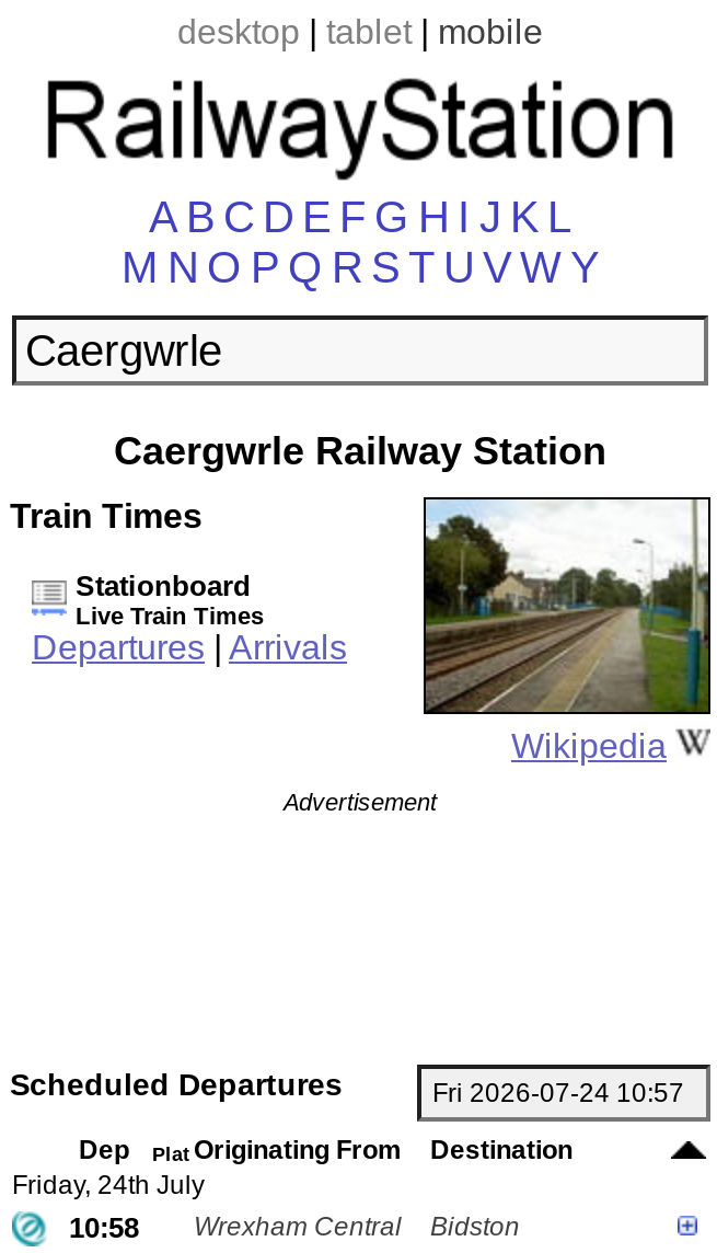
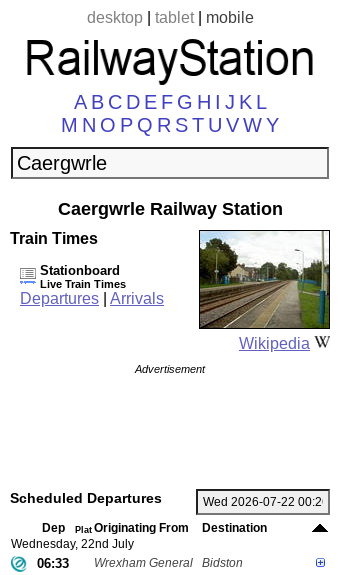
- Friday, 24th July
+ Wednesday, 22nd July

- 10:58
+ 06:33

- Wrexham Central
+ Wrexham General
